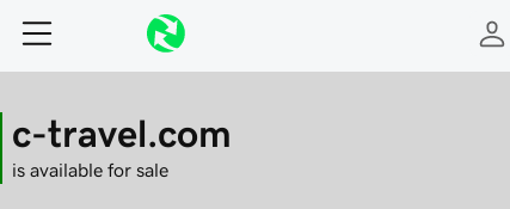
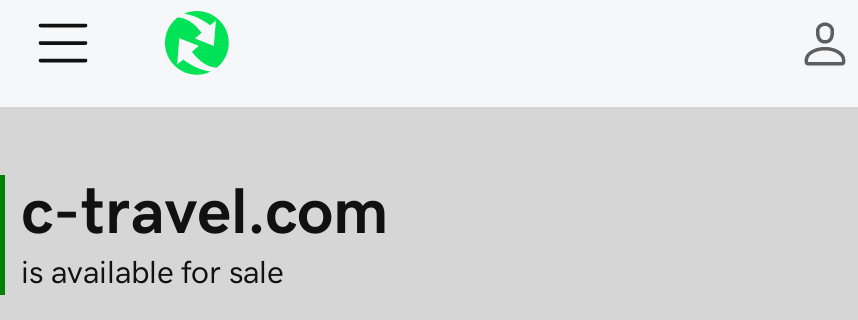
+ [image]

- [image]
